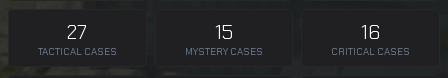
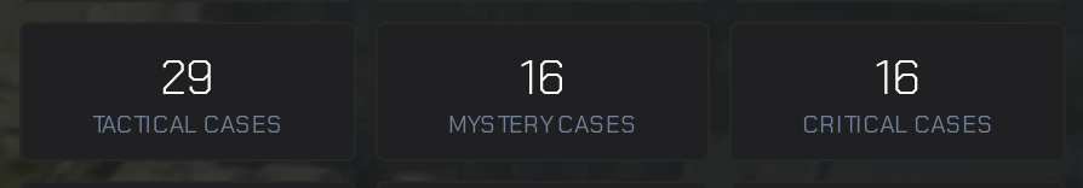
- 27
+ 29

- 15
+ 16
